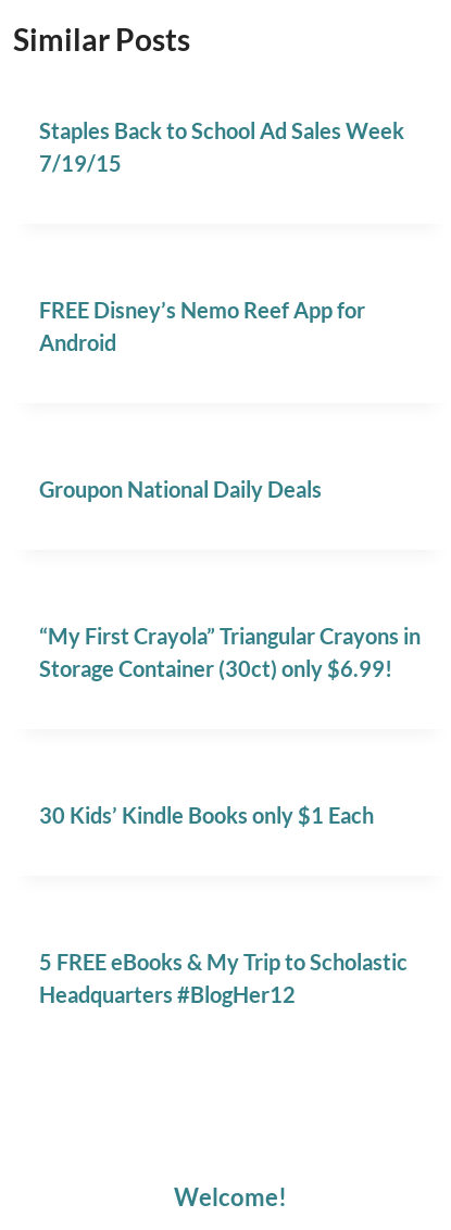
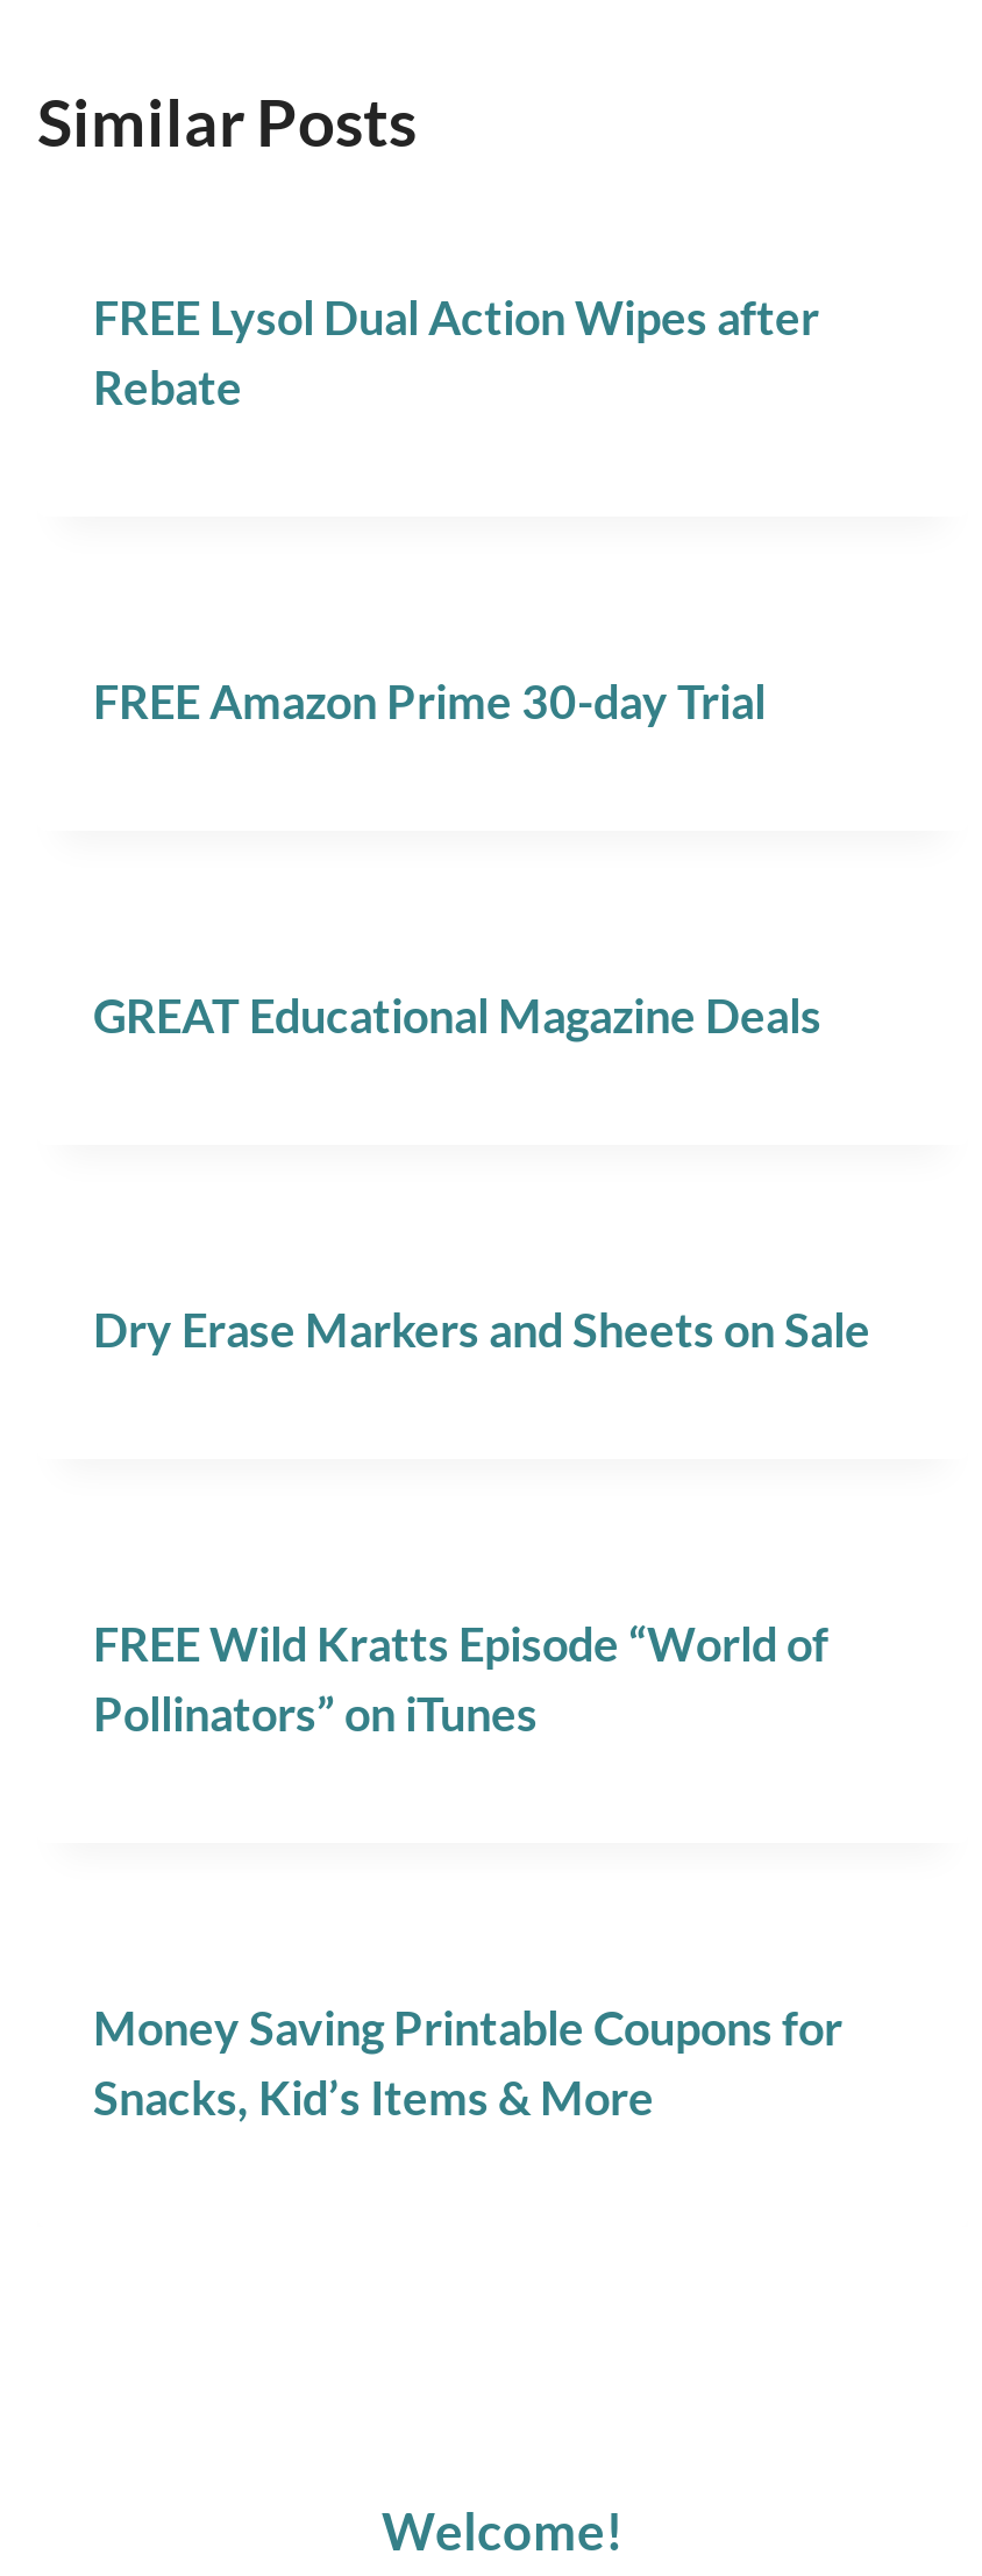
- Staples Back to School Ad Sales Week
- 7/19/15
+ FREE Lysol Dual Action Wipes after
+ Rebate

- FREE Disney’s Nemo Reef App for
- Android
+ FREE Amazon Prime 30-day Trial

- Groupon National Daily Deals
+ GREAT Educational Magazine Deals

- “My First Crayola” Triangular Crayons in
- Storage Container (30ct) only $6.99!
+ Dry Erase Markers and Sheets on Sale

- 30 Kids’ Kindle Books only $1 Each
+ FREE Wild Kratts Episode “World of
+ Pollinators” on iTunes

- 5 FREE eBooks & My Trip to Scholastic
- Headquarters #BlogHer12
+ Money Saving Printable Coupons for
+ Snacks, Kid’s Items & More
